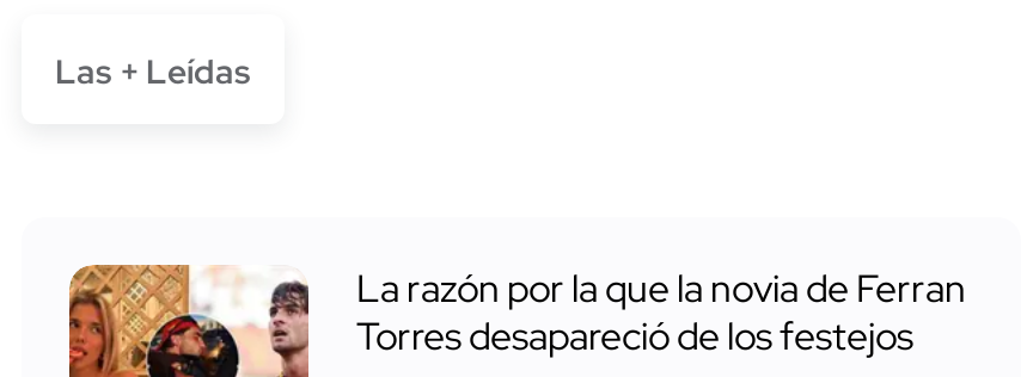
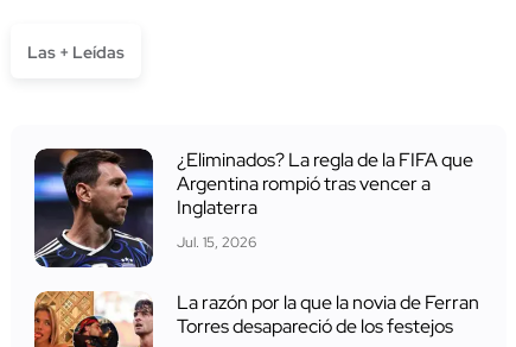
+ [image]
+ ¿Eliminados? La regla de la FIFA que
+ Argentina rompió tras vencer a
+ Inglaterra
+ Jul. 15, 2026
